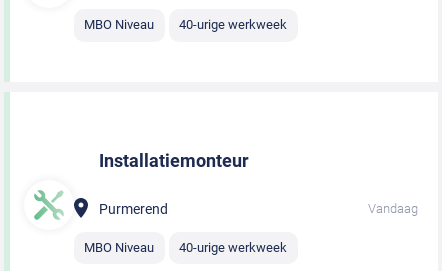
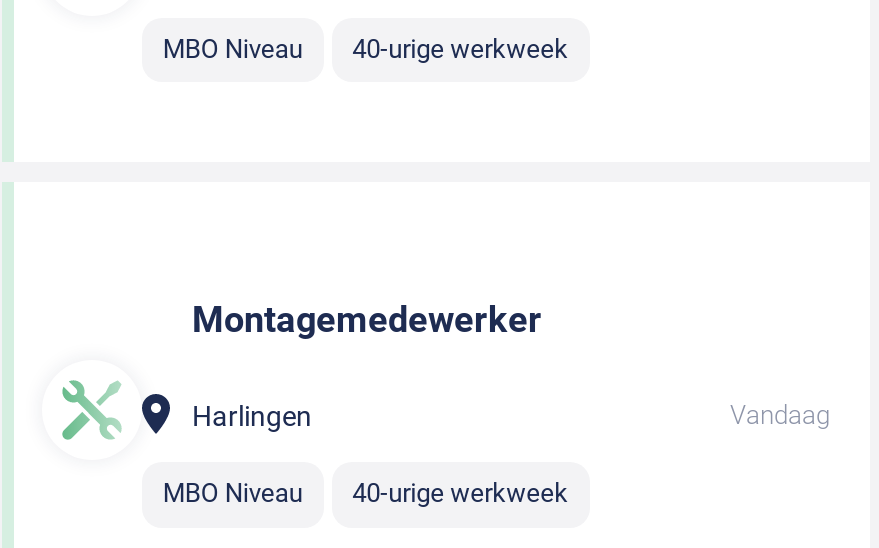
- Installatiemonteur
+ Montagemedewerker

- Purmerend
+ Harlingen
